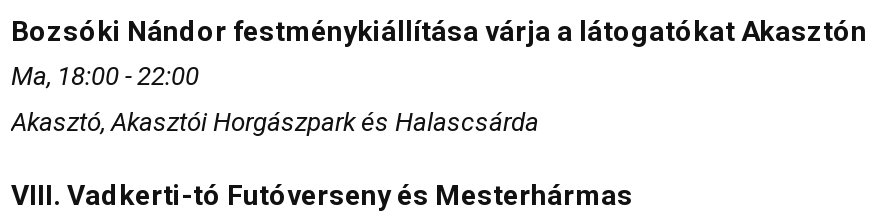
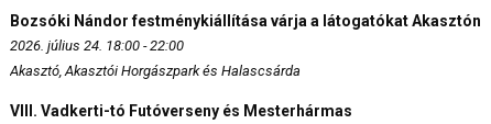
- Ma, 18:00 - 22:00
+ 2026. július 24. 18:00 - 22:00
